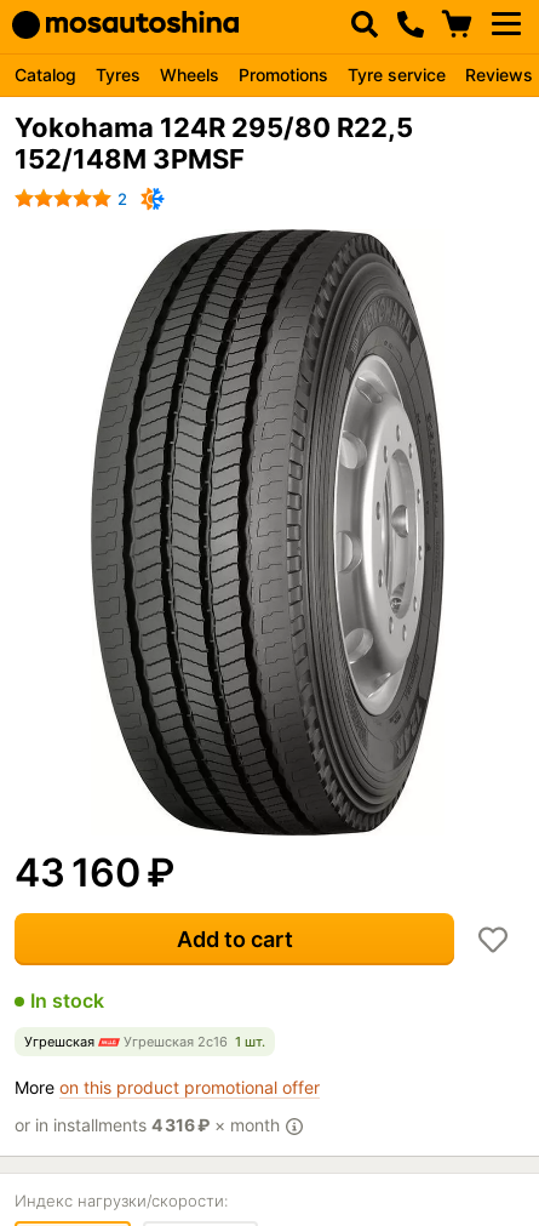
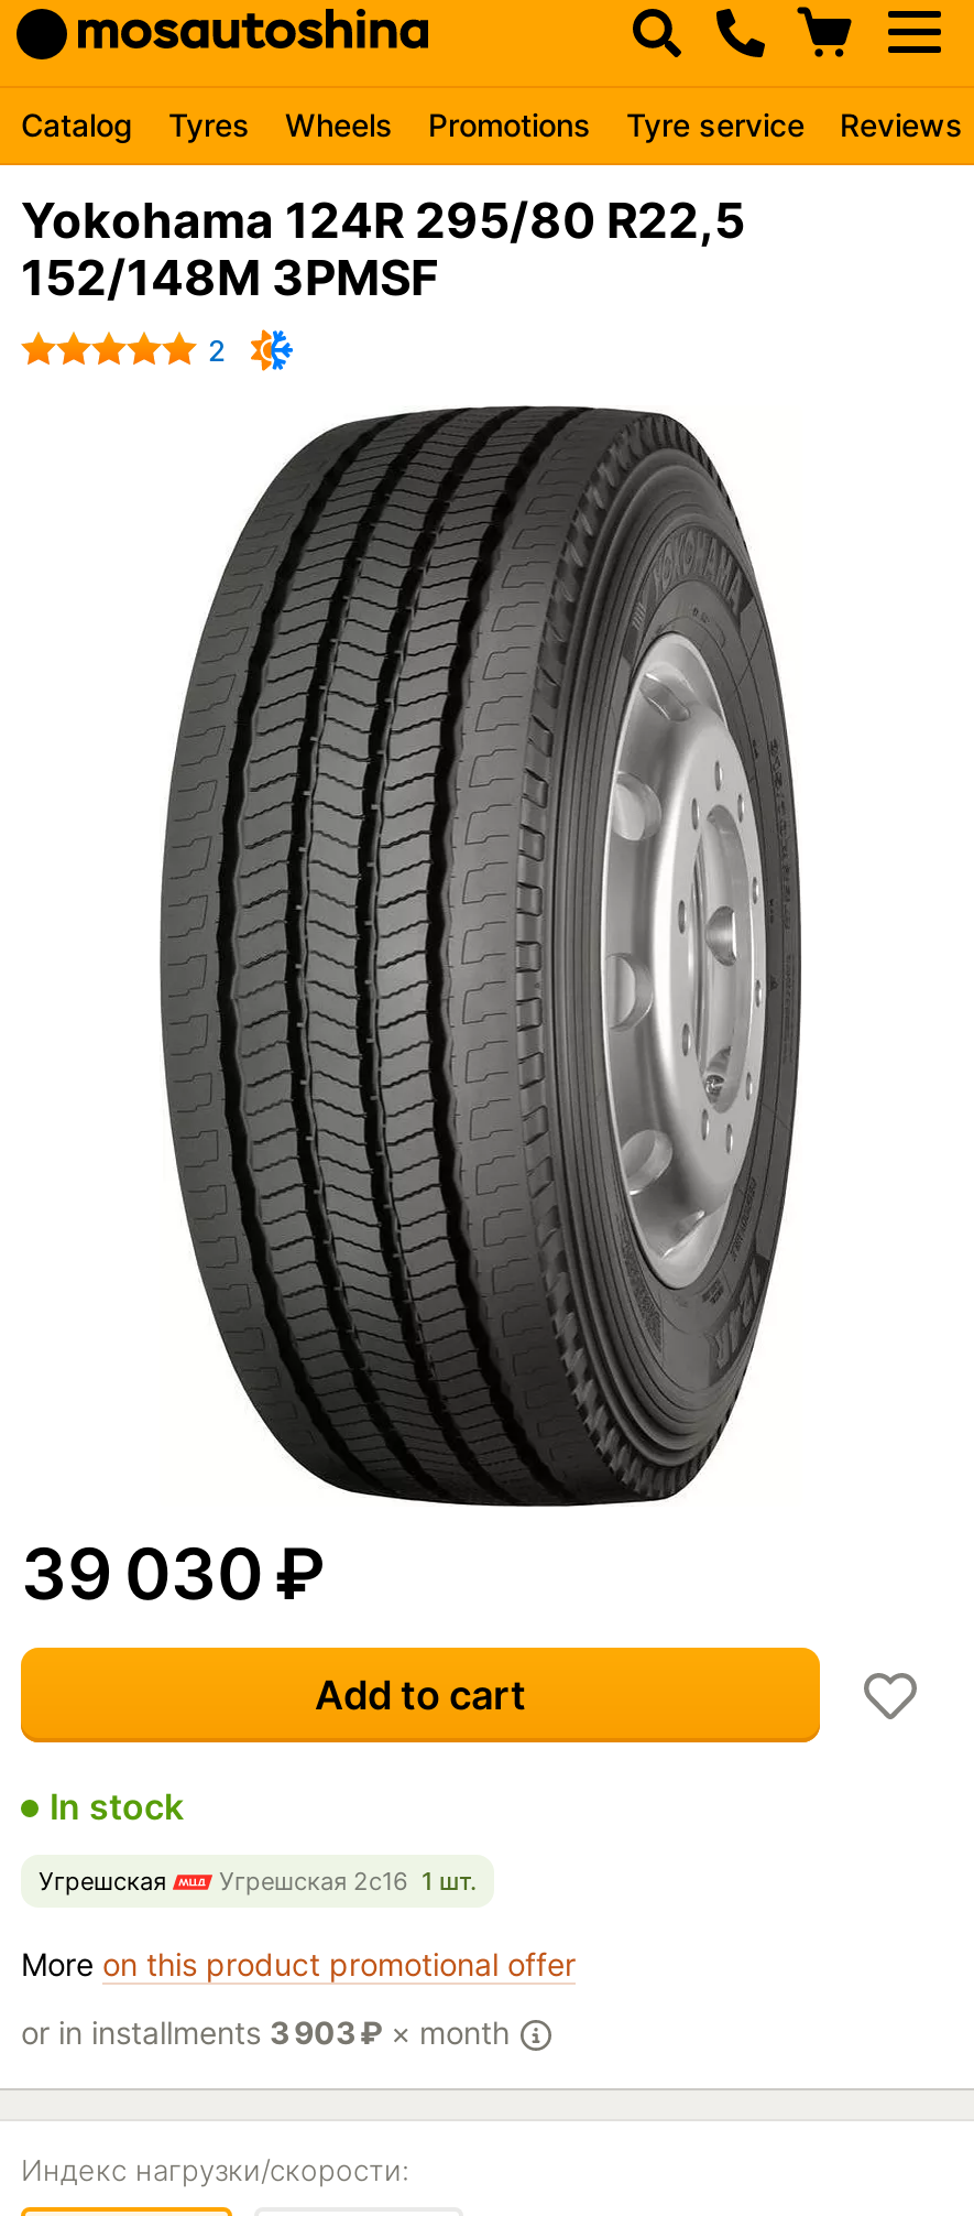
- 43 160 ₽
+ 39 030 ₽

- or in installments 4 316 ₽ × month
+ or in installments 3 903 ₽ × month
